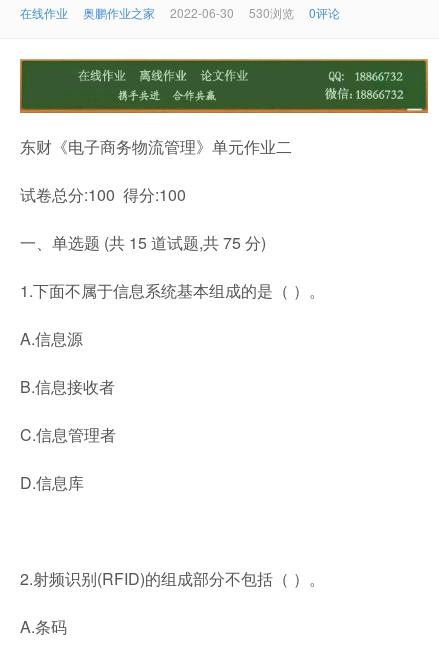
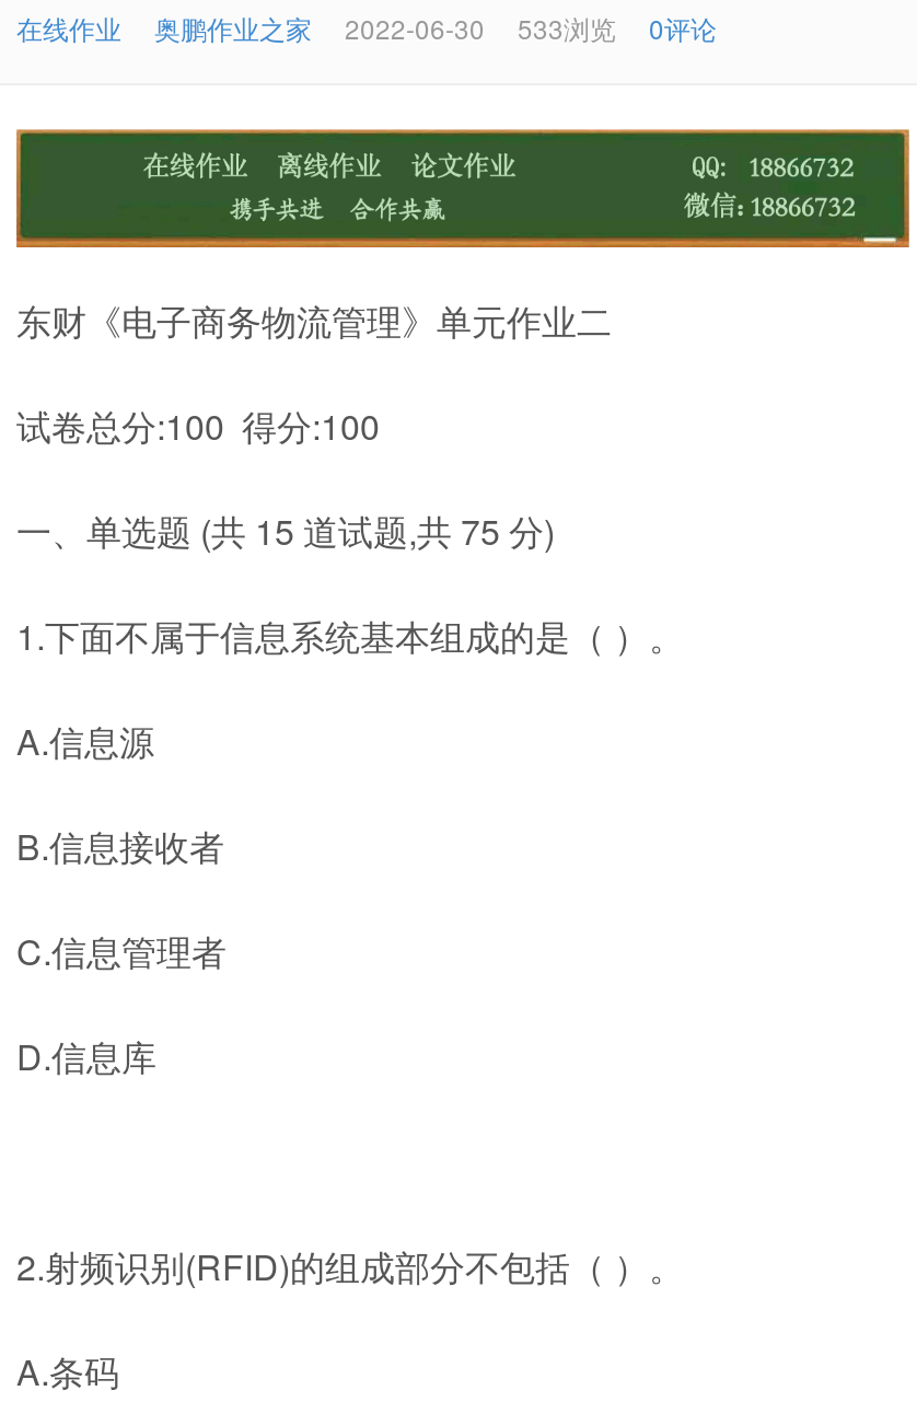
- 在线作业 奥鹏作业之家 2022-06-30 530浏览 0评论
+ 在线作业 奥鹏作业之家 2022-06-30 533浏览 0评论
